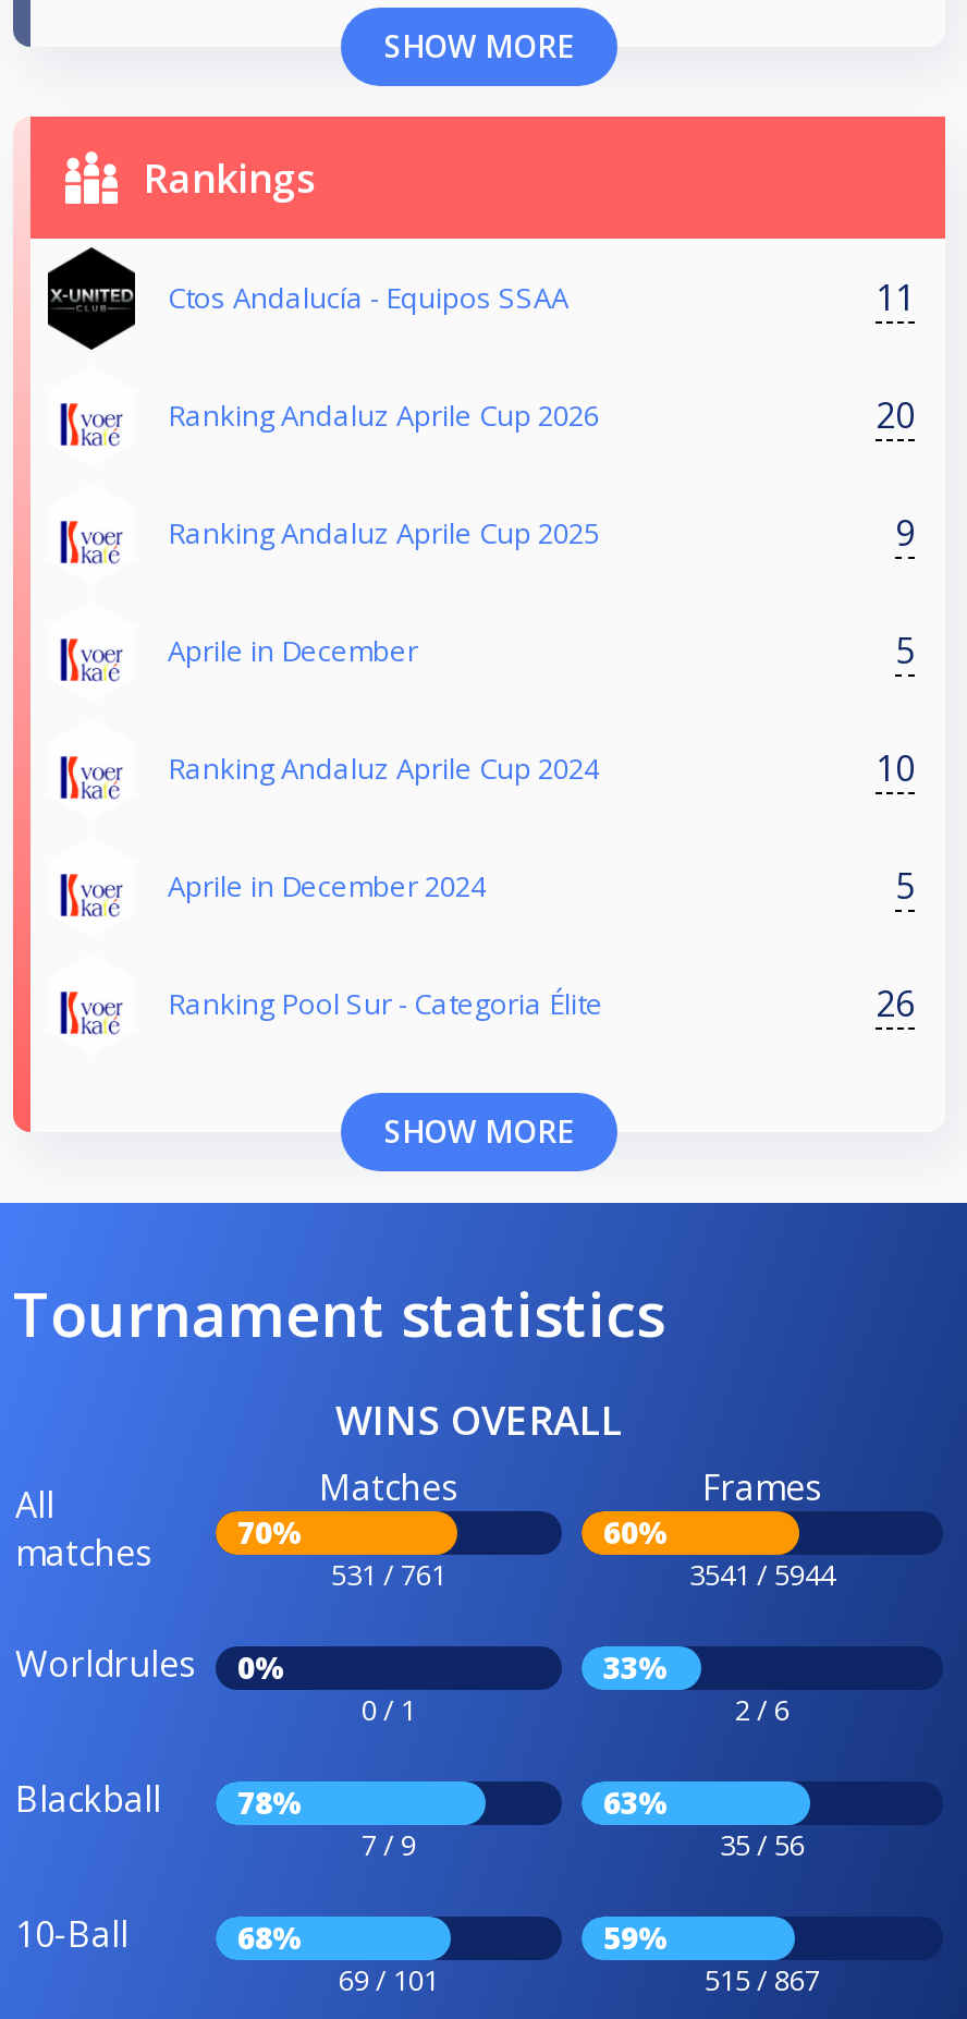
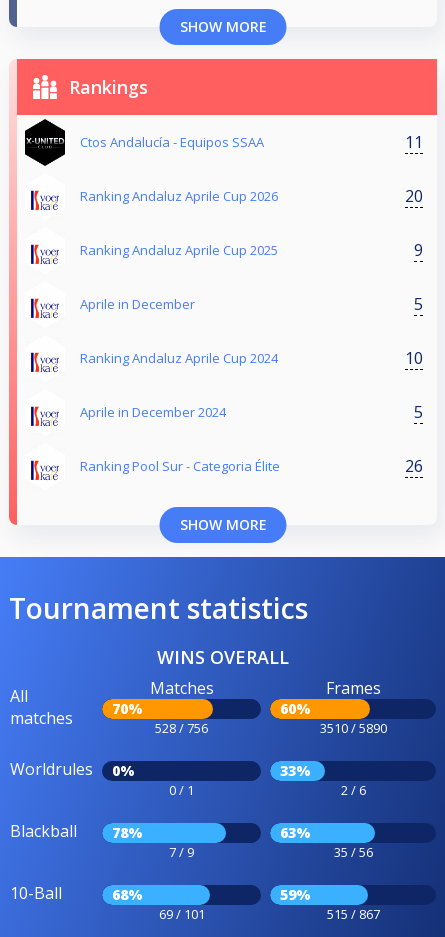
- 531 / 761
+ 528 / 756

- 3541 / 5944
+ 3510 / 5890
